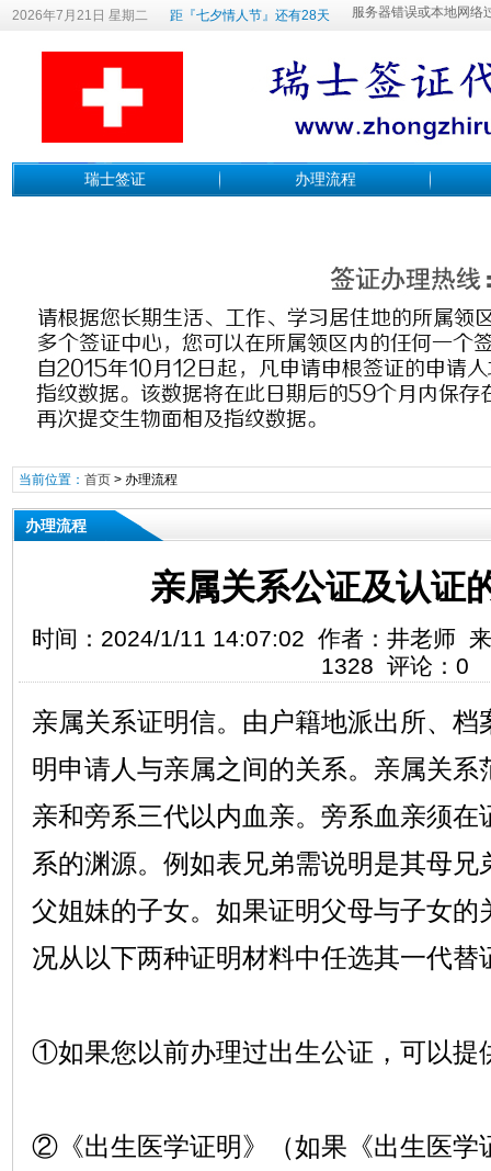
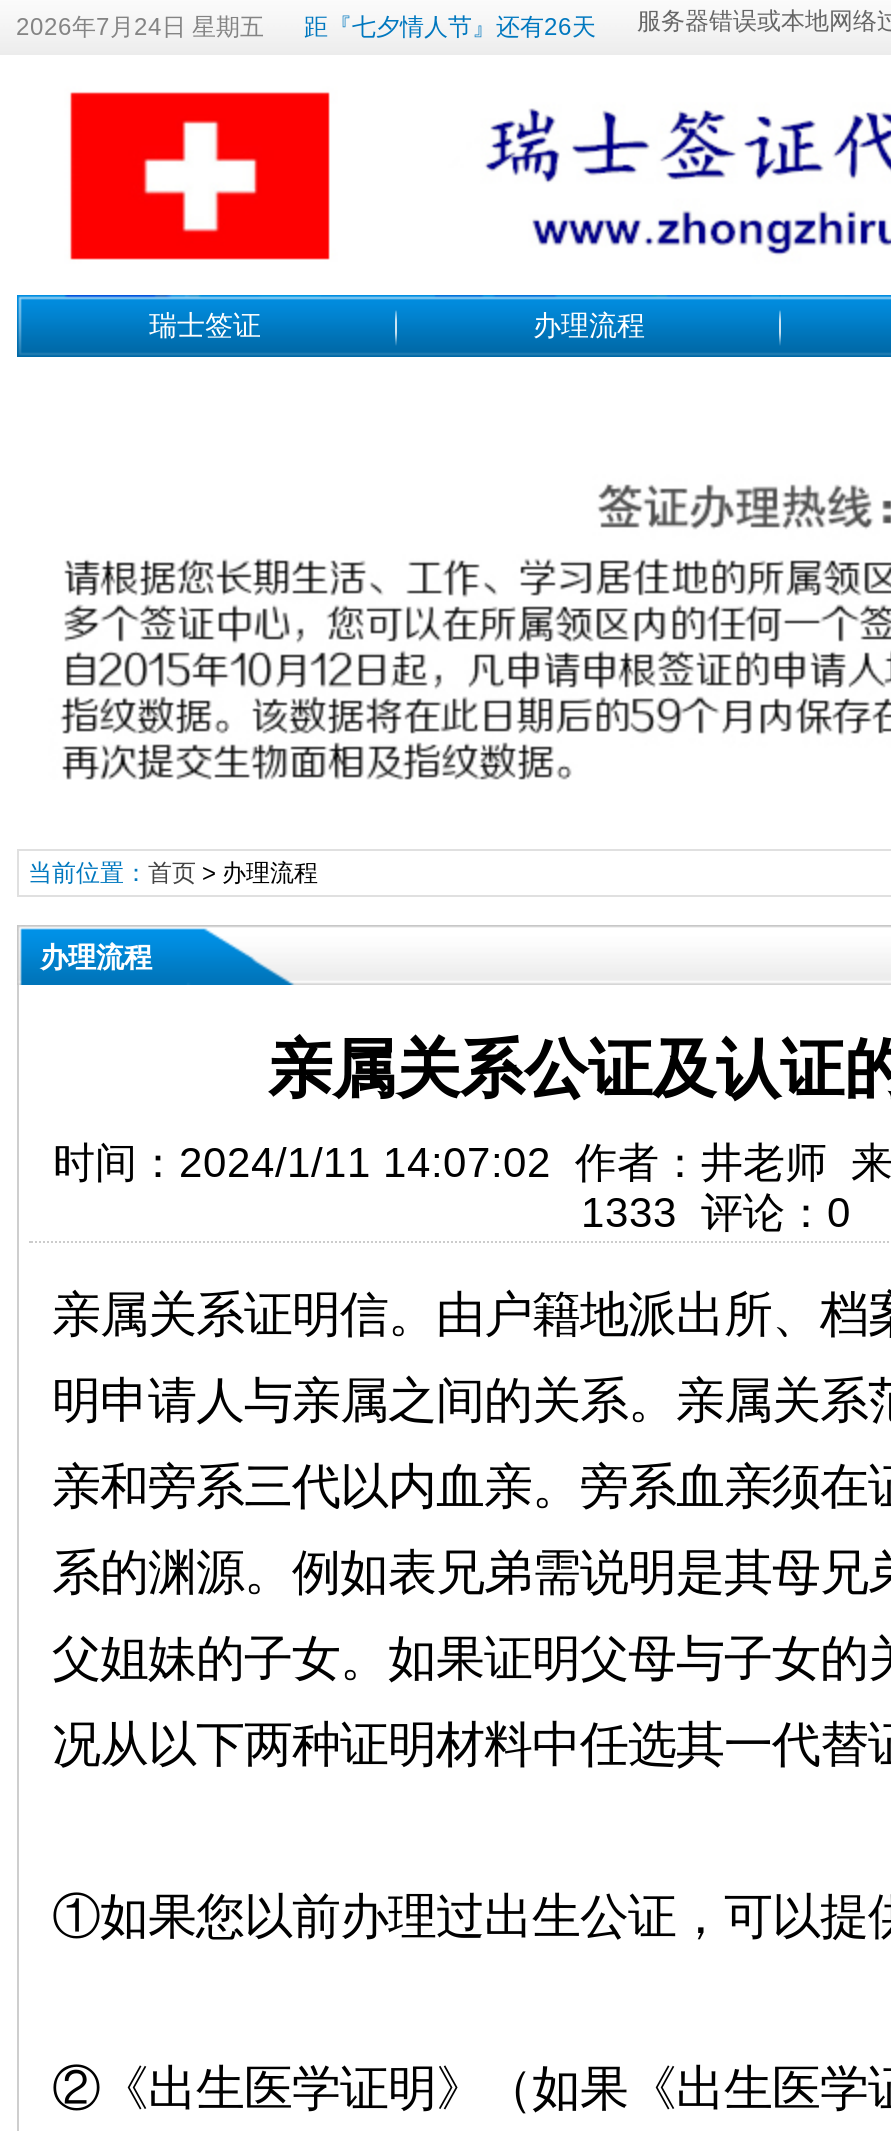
- 2026年7月21日 星期二
+ 2026年7月24日 星期五

- 距『七夕情人节』还有28天
+ 距『七夕情人节』还有26天

- 1328 评论：0
+ 1333 评论：0
